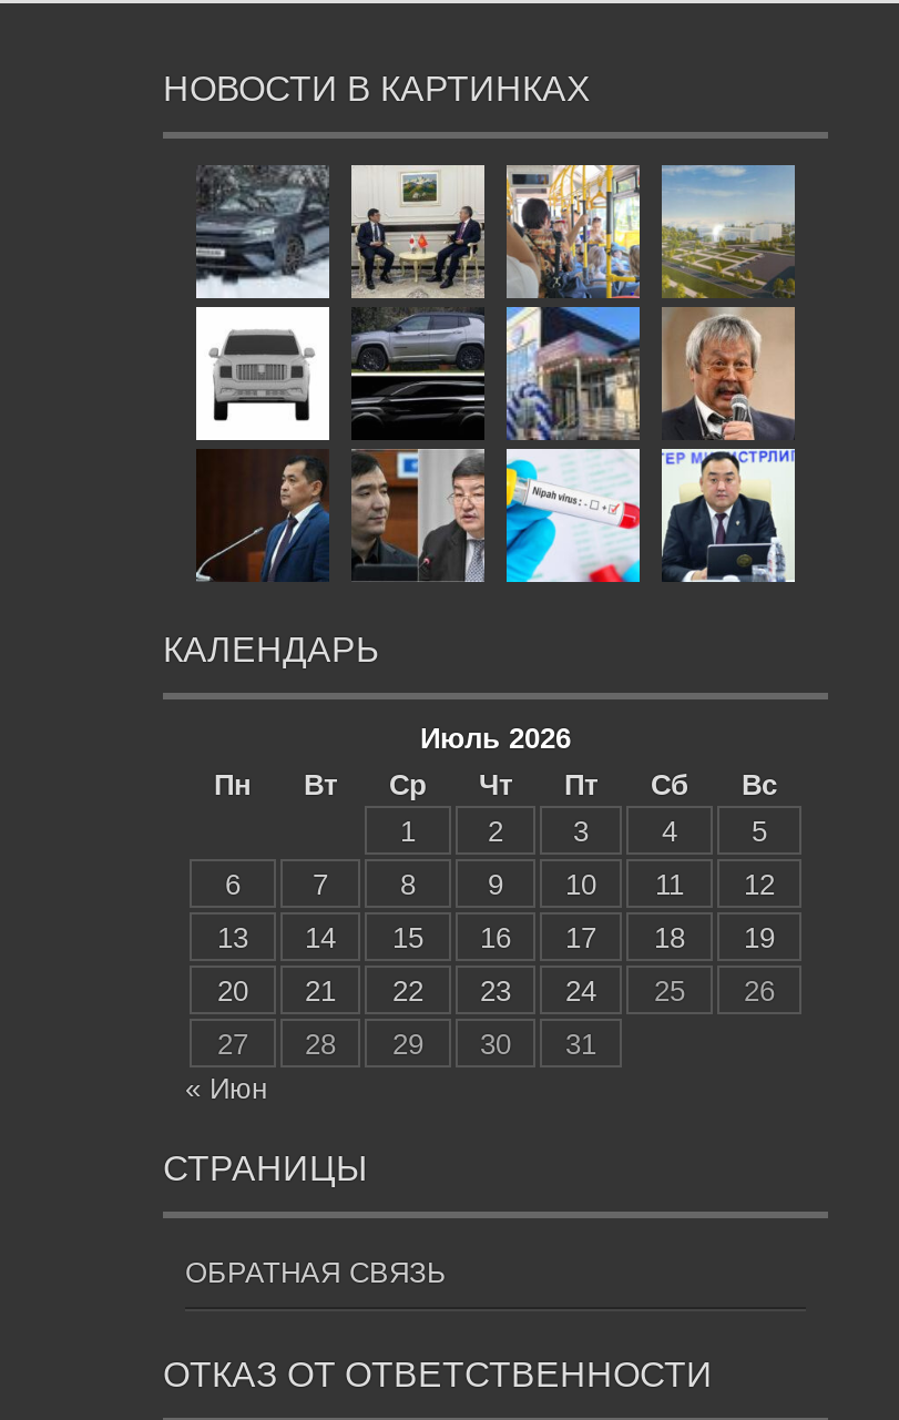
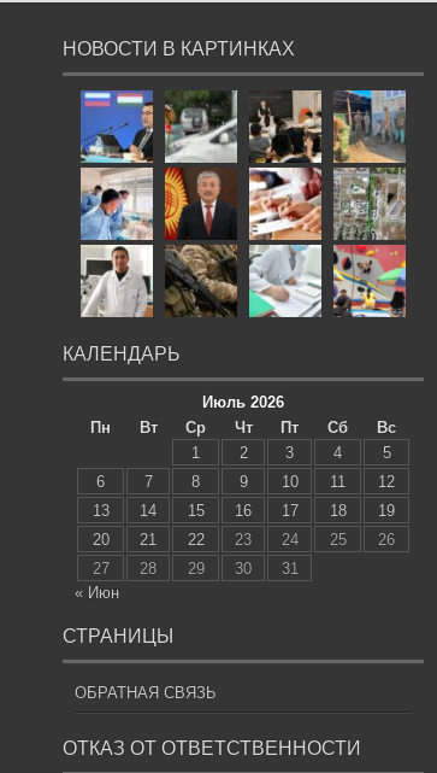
- [image]
+ [image]

- [image]
+ [image]

- [image]
+ [image]

- [image]
+ [image]
